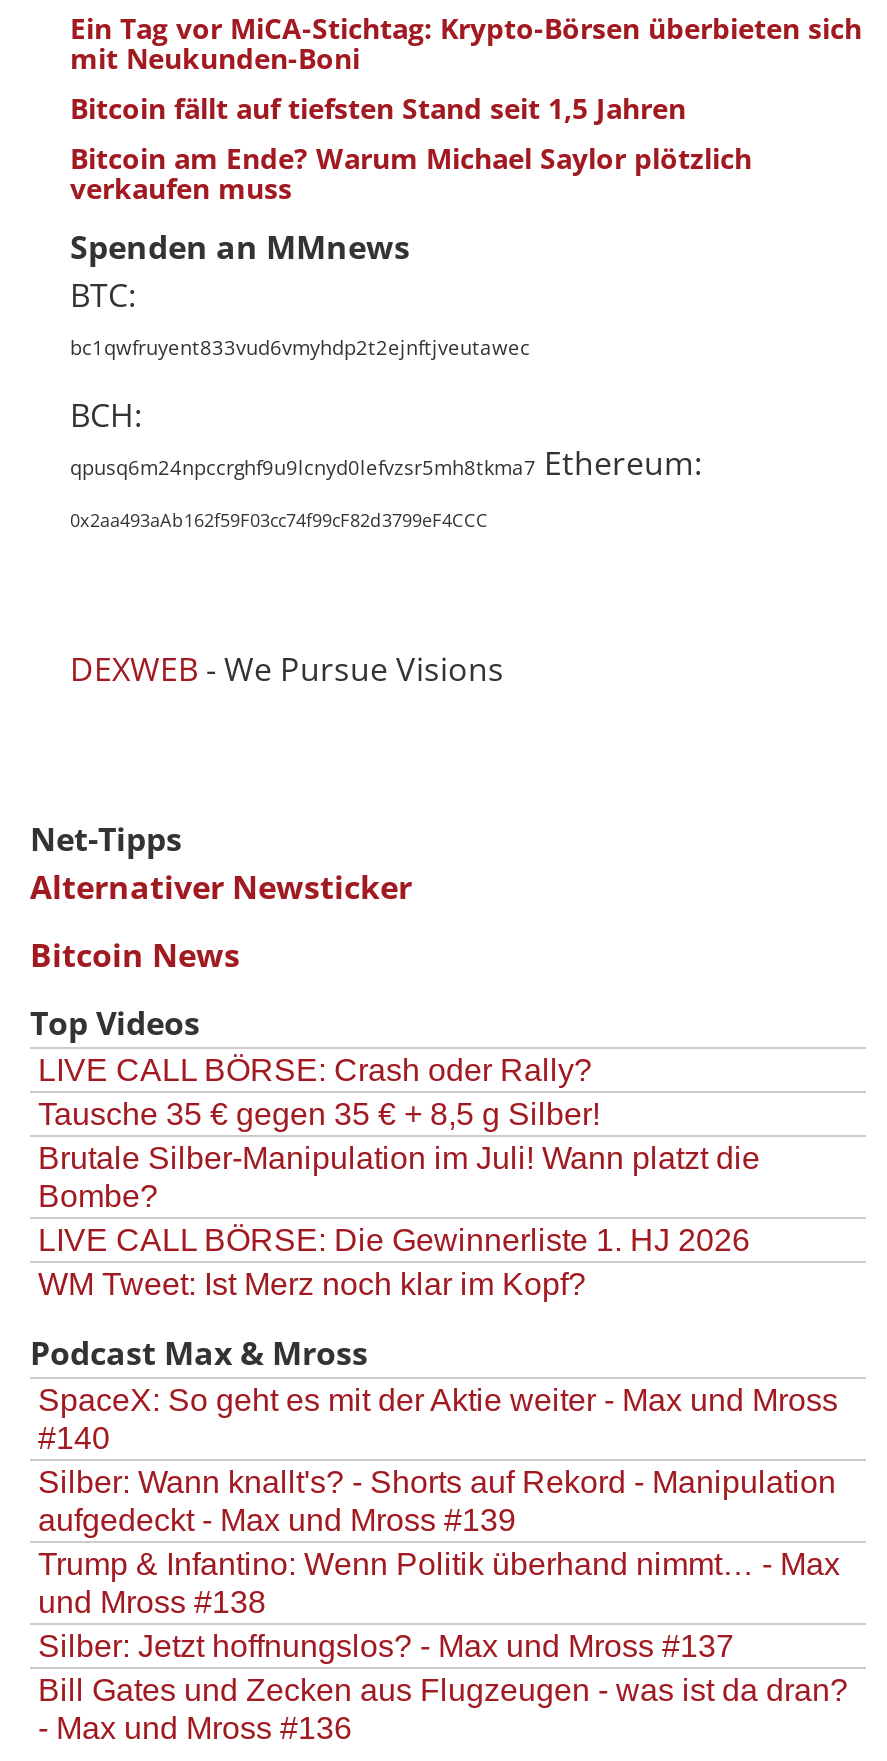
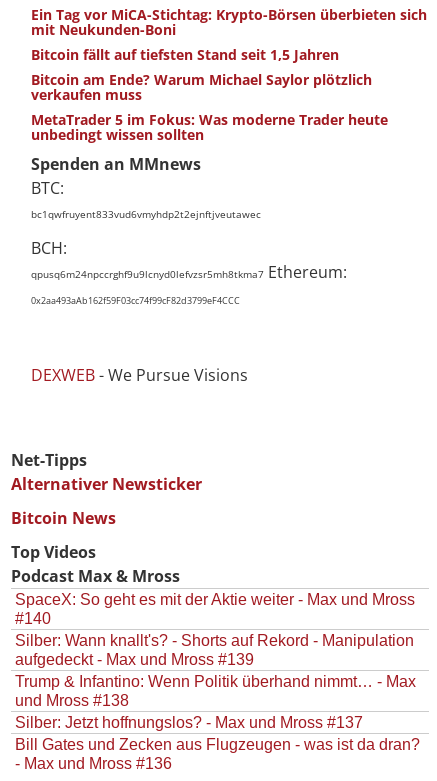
+ MetaTrader 5 im Fokus: Was moderne Trader heute
+ unbedingt wissen sollten

moved down: Spenden an MMnews | BTC: | bc1qwfruyent833vud6vmyhdp2t2ejnftjveutawec | ... | Bitcoin News | Top Videos

- LIVE CALL BÖRSE: Crash oder Rally?
- Tausche 35 € gegen 35 € + 8,5 g Silber!
- Brutale Silber-Manipulation im Juli! Wann platzt die
- Bombe?
- LIVE CALL BÖRSE: Die Gewinnerliste 1. HJ 2026
- WM Tweet: Ist Merz noch klar im Kopf?
